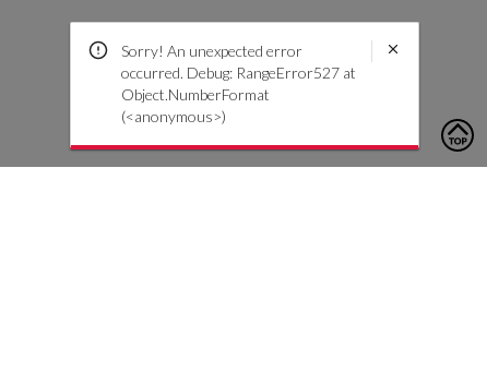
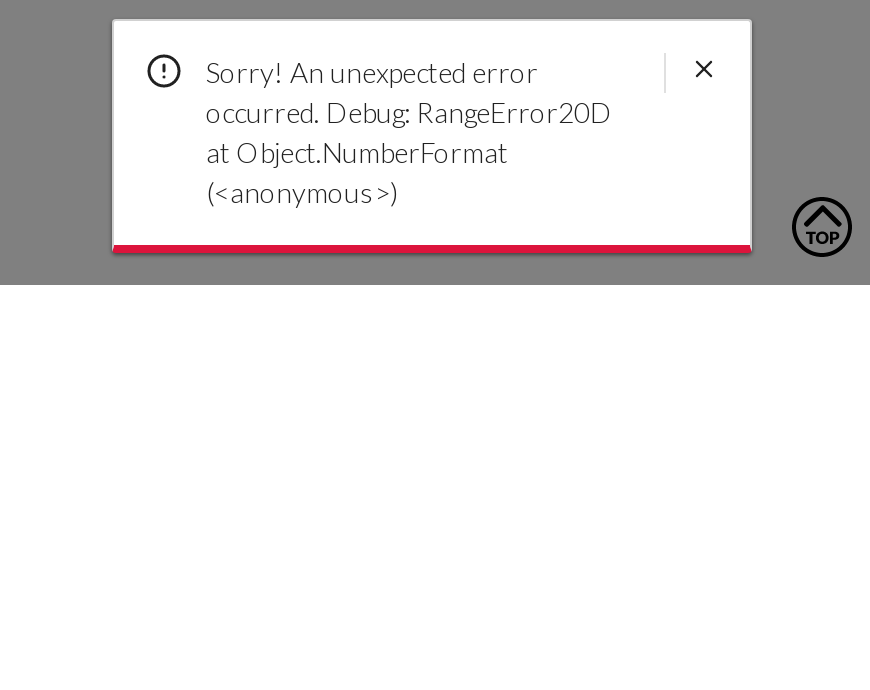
- occurred. Debug: RangeError527 at
- Object.NumberFormat
+ occurred. Debug: RangeError20D
+ at Object.NumberFormat
